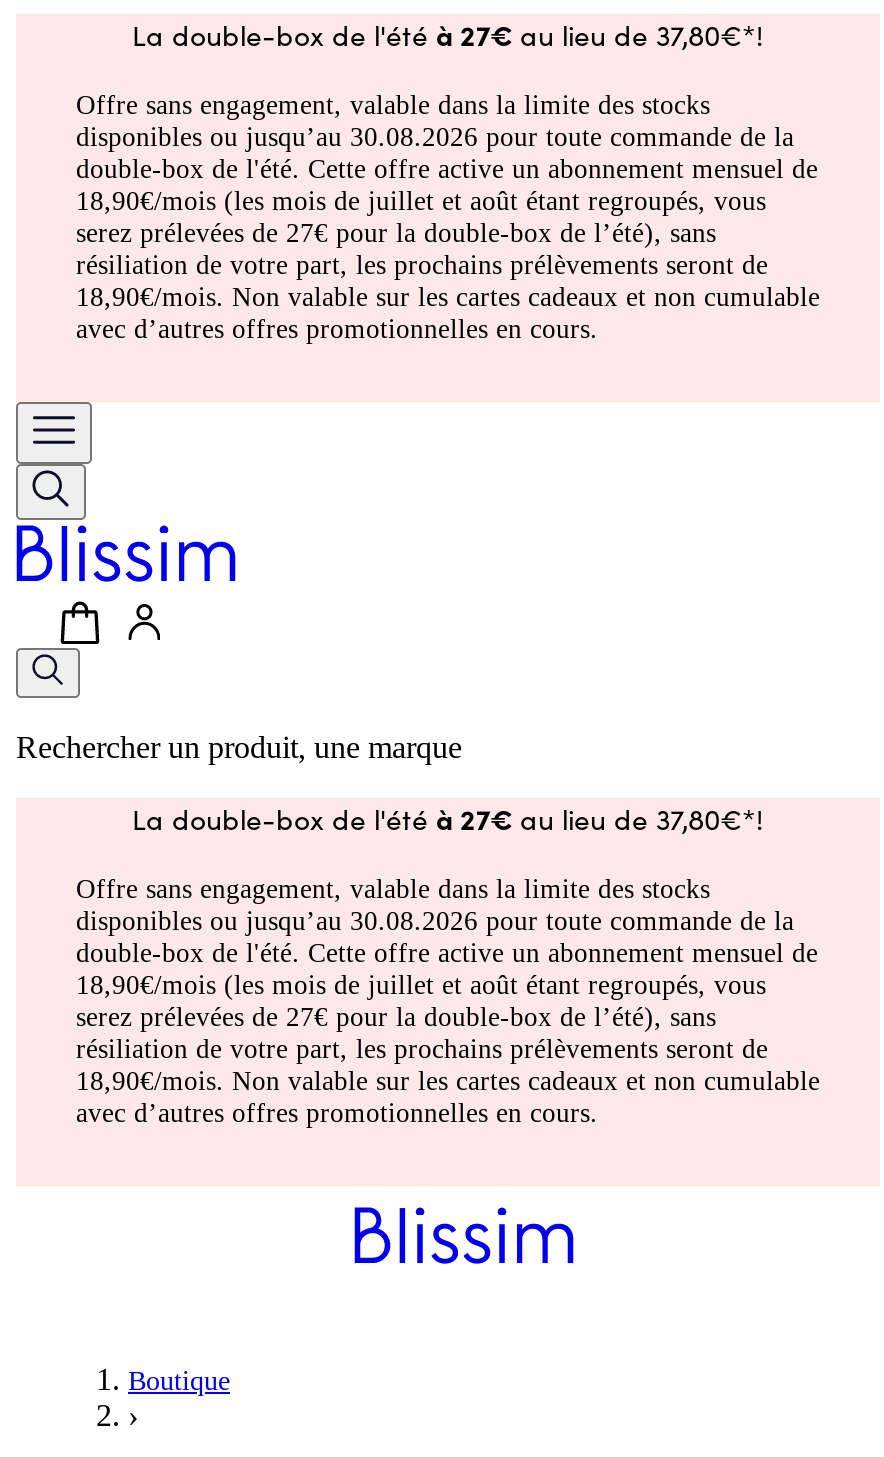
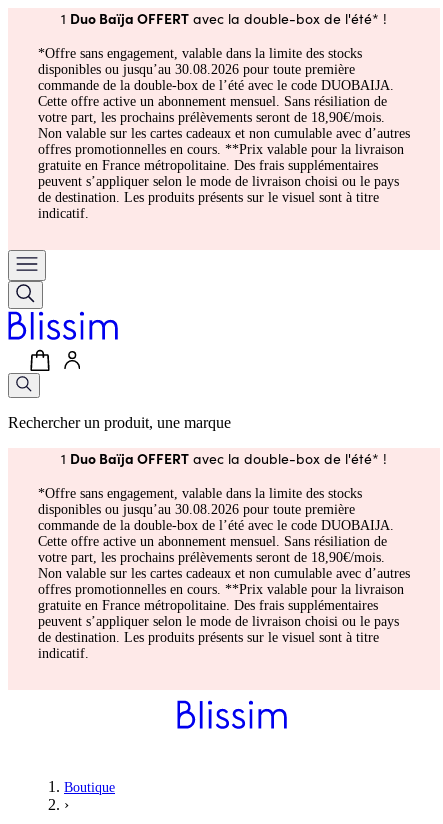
- La double-box de l'été à 27€au lieu de 37,80€*!
+ 1 Duo Baïja OFFERT avec la double-box de l'été* !

- Offre sans engagement, valable dans la limite des stocks
- disponibles ou jusqu’au 30.08.2026 pour toute commande de la
- double-box de l'été. Cette offre active un abonnement mensuel de
- 18,90€/mois (les mois de juillet et août étant regroupés, vous
- serez prélevées de 27€ pour la double-box de l’été), sans
- résiliation de votre part, les prochains prélèvements seront de
- 18,90€/mois. Non valable sur les cartes cadeaux et non cumulable
- avec d’autres offres promotionnelles en cours.
+ *Offre sans engagement, valable dans la limite des stocks
+ disponibles ou jusqu’au 30.08.2026 pour toute première
+ commande de la double-box de l’été avec le code DUOBAIJA.
+ Cette offre active un abonnement mensuel. Sans résiliation de
+ votre part, les prochains prélèvements seront de 18,90€/mois.
+ Non valable sur les cartes cadeaux et non cumulable avec d’autres
+ offres promotionnelles en cours. **Prix valable pour la livraison
+ gratuite en France métropolitaine. Des frais supplémentaires
+ peuvent s’appliquer selon le mode de livraison choisi ou le pays
+ de destination. Les produits présents sur le visuel sont à titre
+ indicatif.

- La double-box de l'été à 27€au lieu de 37,80€*!
+ 1 Duo Baïja OFFERT avec la double-box de l'été* !

- Offre sans engagement, valable dans la limite des stocks
- disponibles ou jusqu’au 30.08.2026 pour toute commande de la
- double-box de l'été. Cette offre active un abonnement mensuel de
- 18,90€/mois (les mois de juillet et août étant regroupés, vous
- serez prélevées de 27€ pour la double-box de l’été), sans
- résiliation de votre part, les prochains prélèvements seront de
- 18,90€/mois. Non valable sur les cartes cadeaux et non cumulable
- avec d’autres offres promotionnelles en cours.
+ *Offre sans engagement, valable dans la limite des stocks
+ disponibles ou jusqu’au 30.08.2026 pour toute première
+ commande de la double-box de l’été avec le code DUOBAIJA.
+ Cette offre active un abonnement mensuel. Sans résiliation de
+ votre part, les prochains prélèvements seront de 18,90€/mois.
+ Non valable sur les cartes cadeaux et non cumulable avec d’autres
+ offres promotionnelles en cours. **Prix valable pour la livraison
+ gratuite en France métropolitaine. Des frais supplémentaires
+ peuvent s’appliquer selon le mode de livraison choisi ou le pays
+ de destination. Les produits présents sur le visuel sont à titre
+ indicatif.
